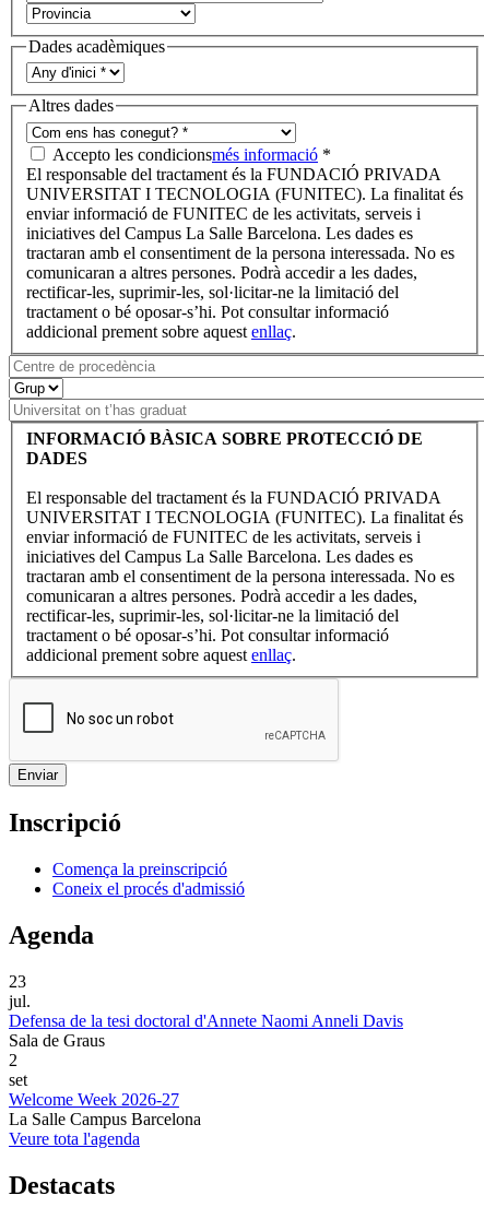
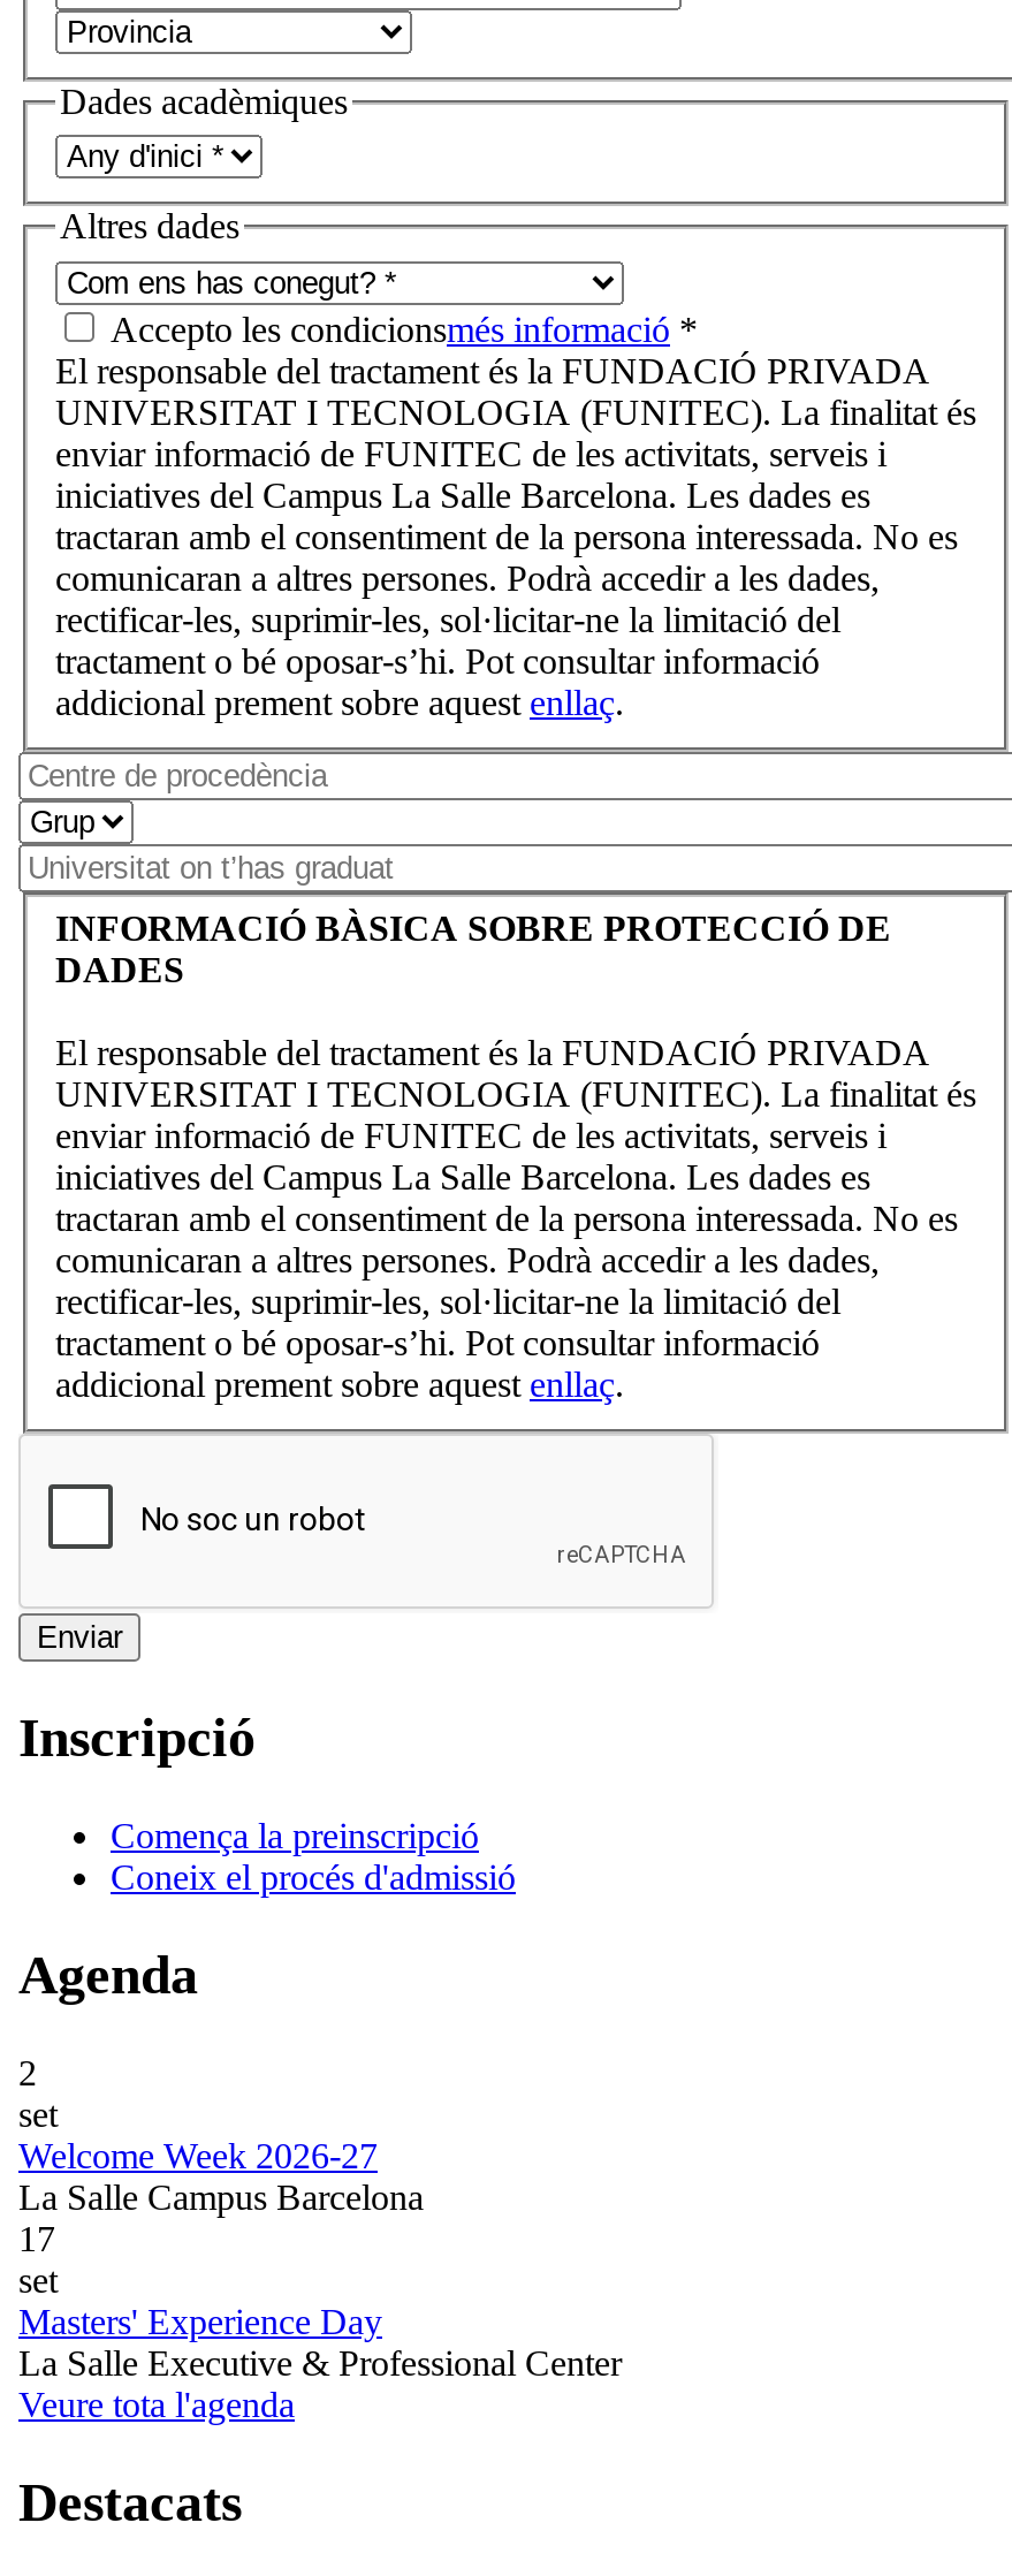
- 23
- jul.
- Defensa de la tesi doctoral d'Annete Naomi Anneli Davis
- Sala de Graus

moved up: 2 | set | Welcome Week 2026-27 | La Salle Campus Barcelona

+ 17
+ set
+ Masters' Experience Day
+ La Salle Executive & Professional Center
